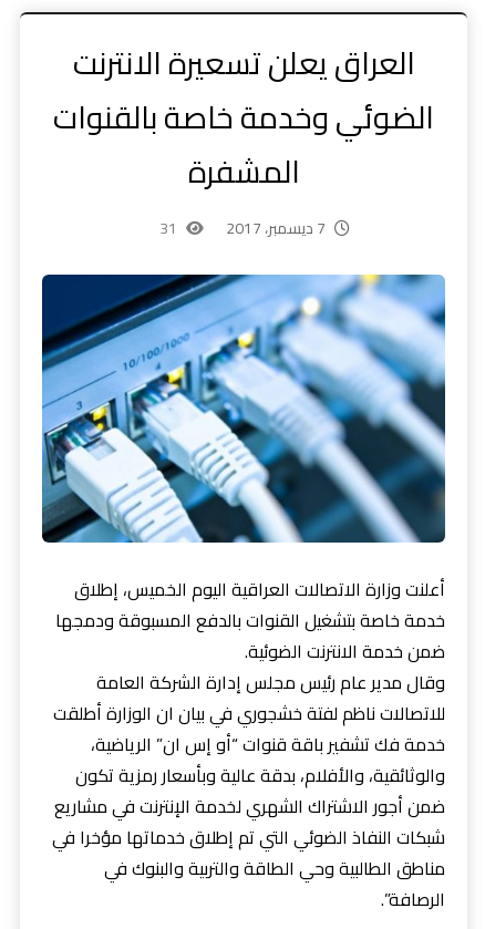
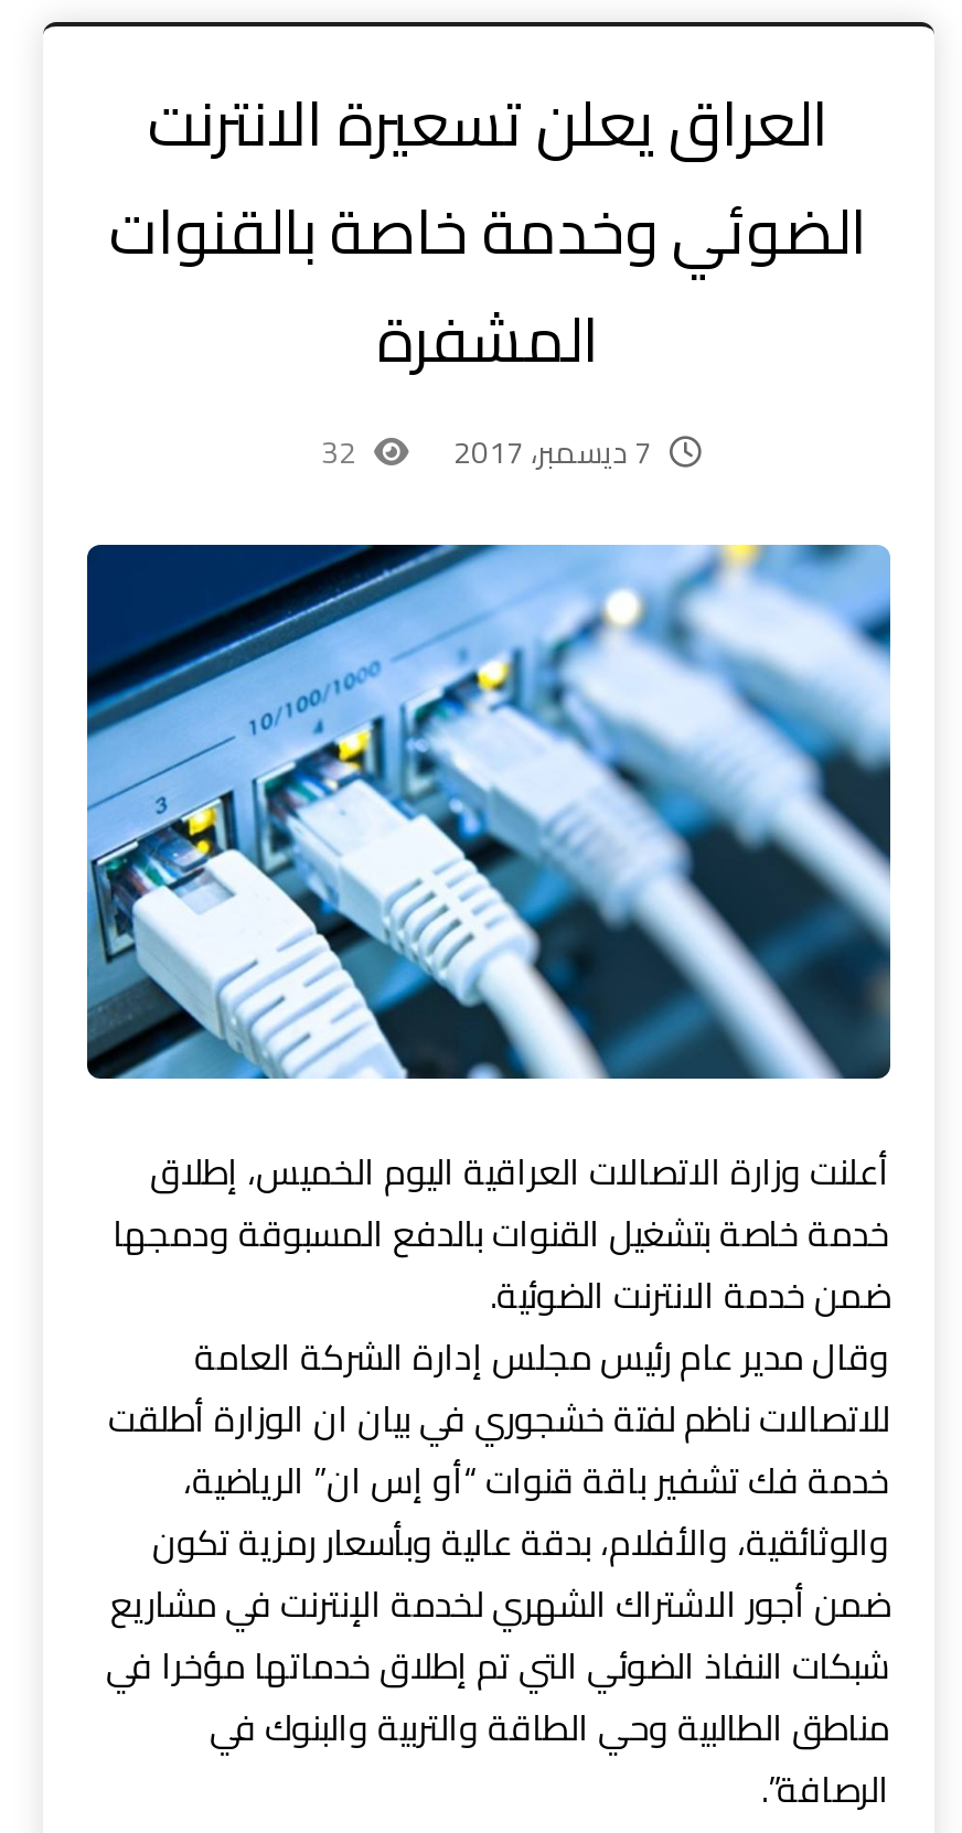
- 31
+ 32
